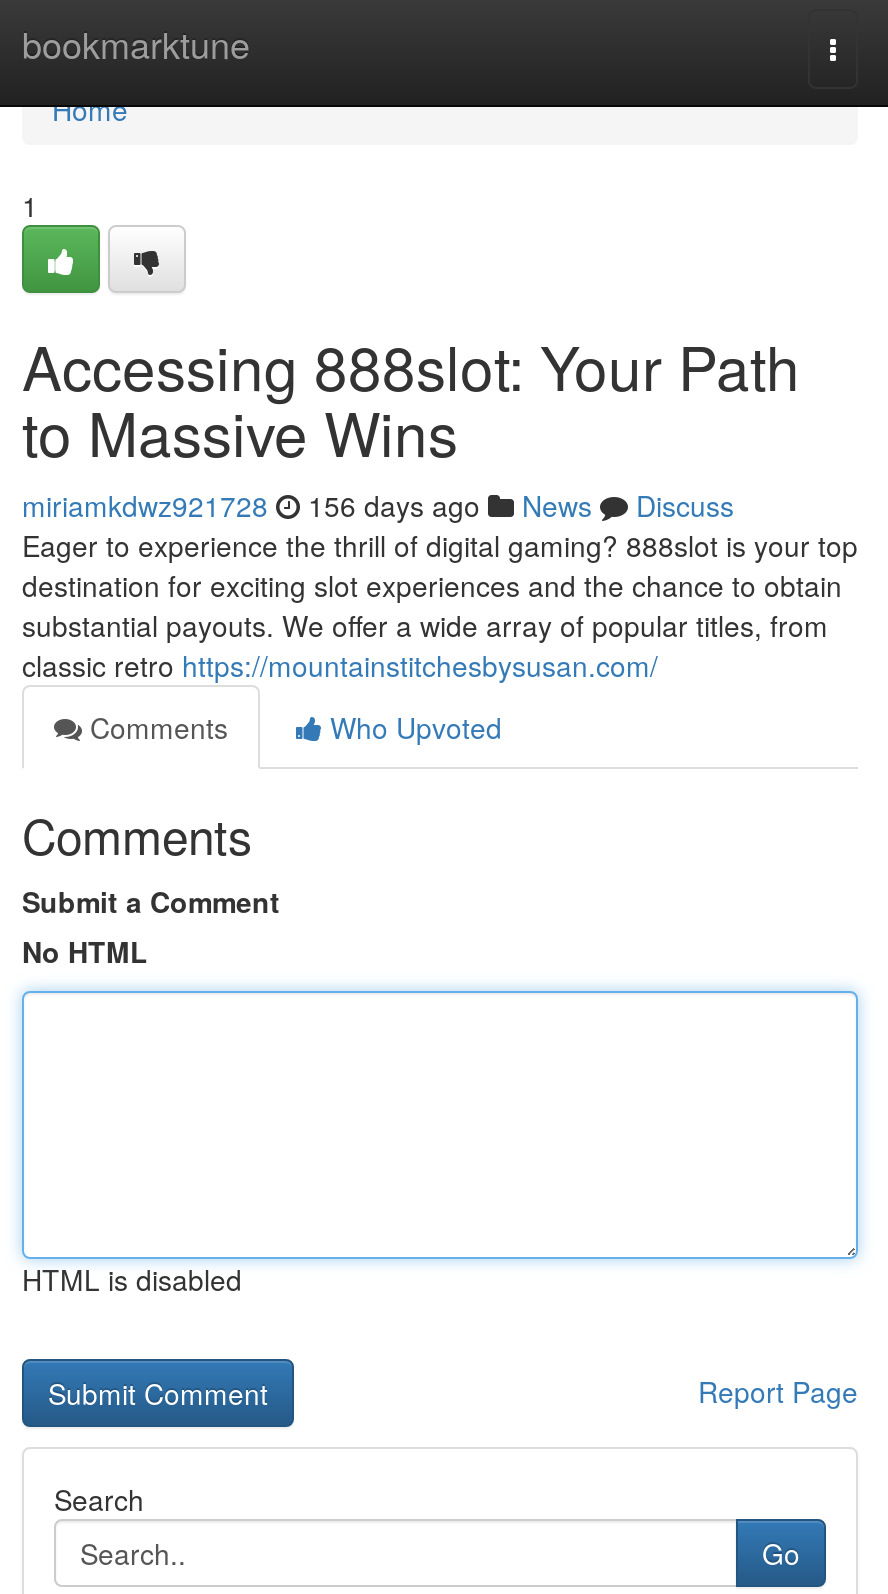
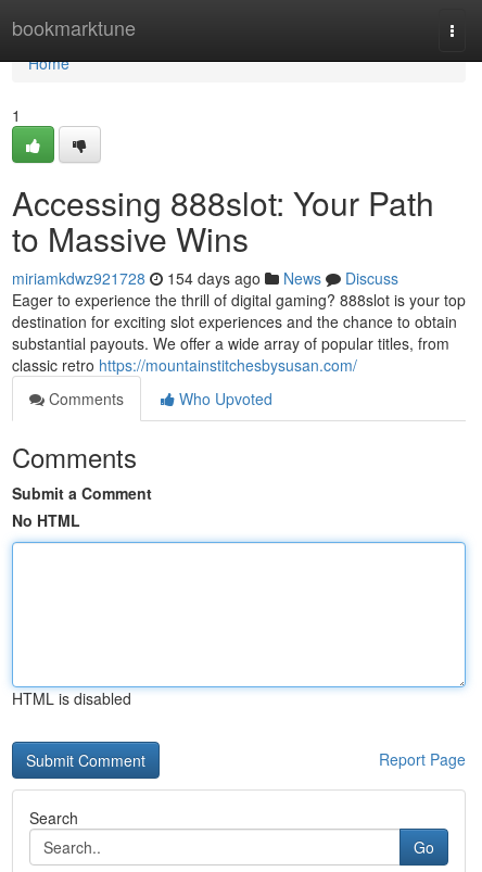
- miriamkdwz921728 156 days ago News Discuss
+ miriamkdwz921728 154 days ago News Discuss
